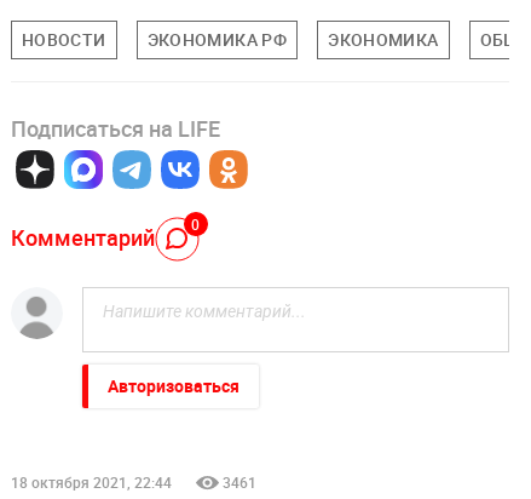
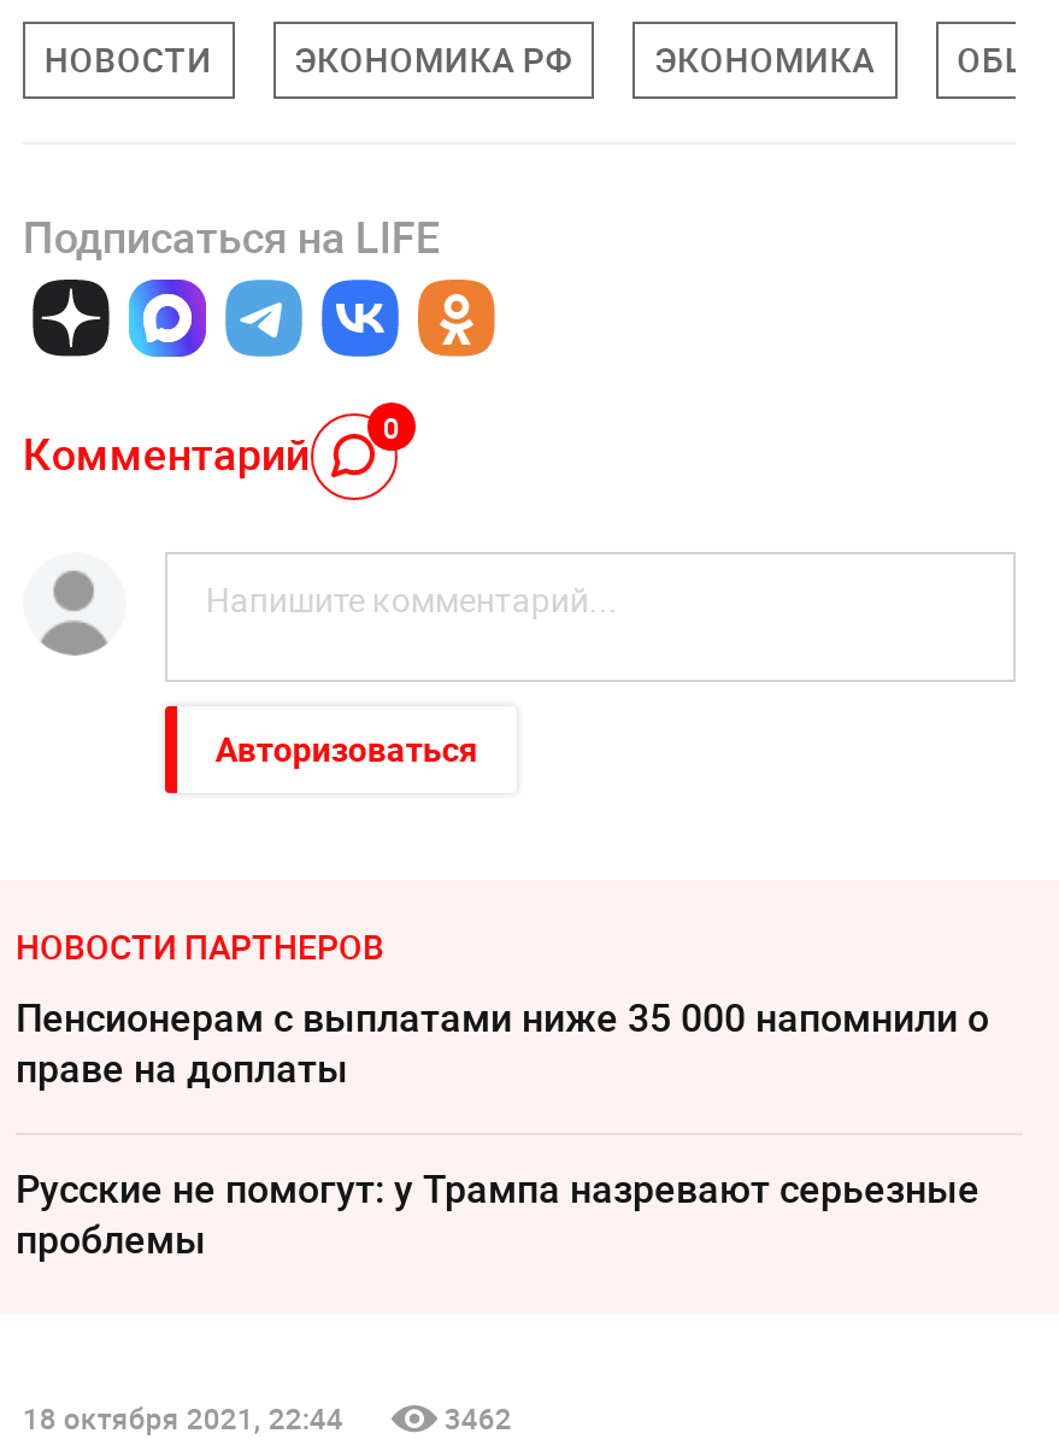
+ НОВОСТИ ПАРТНЕРОВ
+ Пенсионерам с выплатами ниже 35 000 напомнили о
+ праве на доплаты
+ Русские не помогут: у Трампа назревают серьезные
+ проблемы

- 3461
+ 3462
